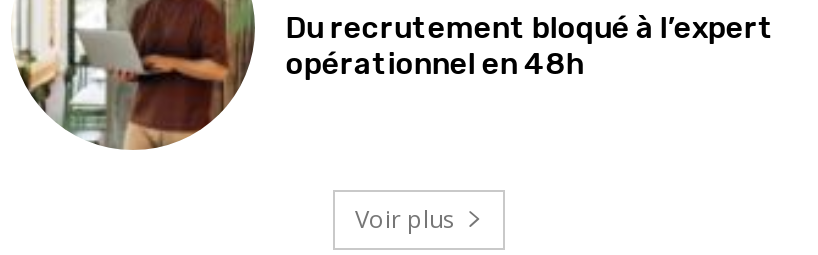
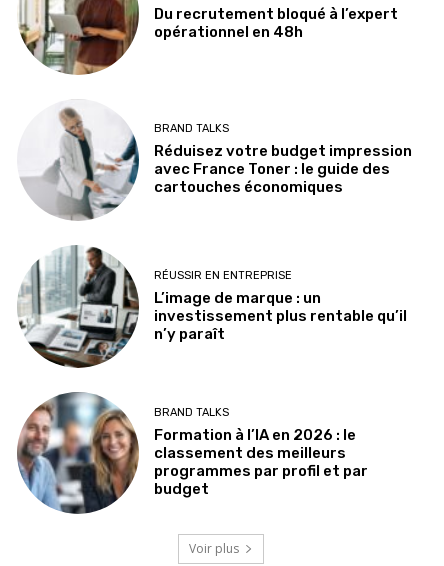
+ [image]
+ BRAND TALKS
+ Formation à l’IA en 2026 : le
+ classement des meilleurs
+ programmes par profil et par
+ budget

+ [image]
+ RÉUSSIR EN ENTREPRISE
+ L’image de marque : un
+ investissement plus rentable qu’il
+ n’y paraît

+ [image]
+ BRAND TALKS
+ Réduisez votre budget impression
+ avec France Toner : le guide des
+ cartouches économiques
